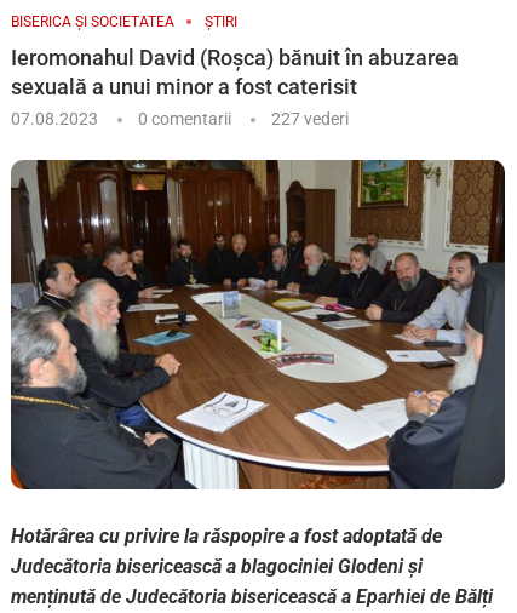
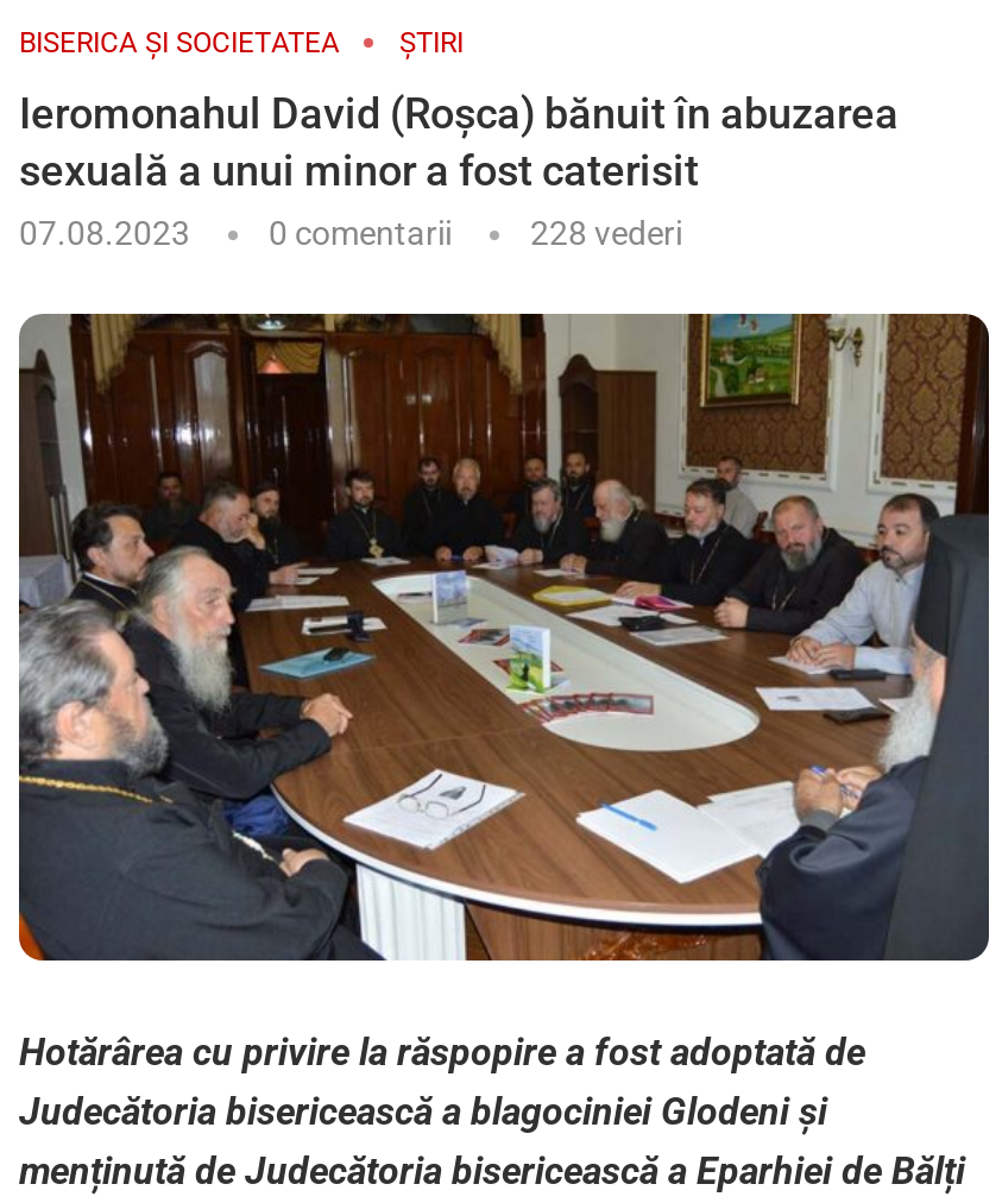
- 227 vederi
+ 228 vederi
